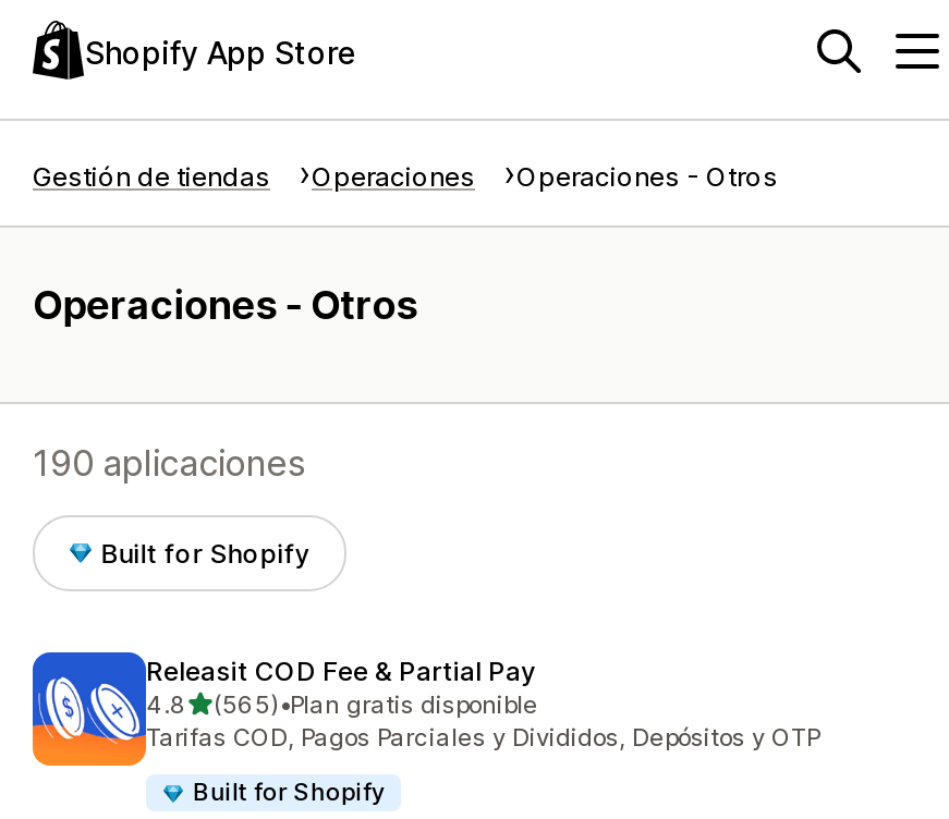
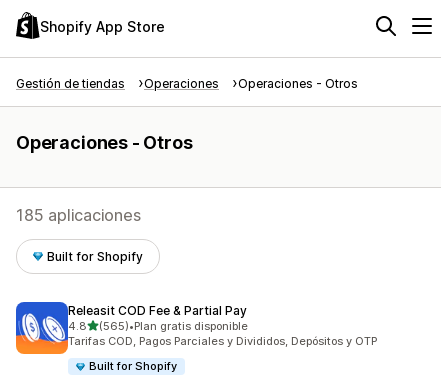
- 190 aplicaciones
+ 185 aplicaciones
